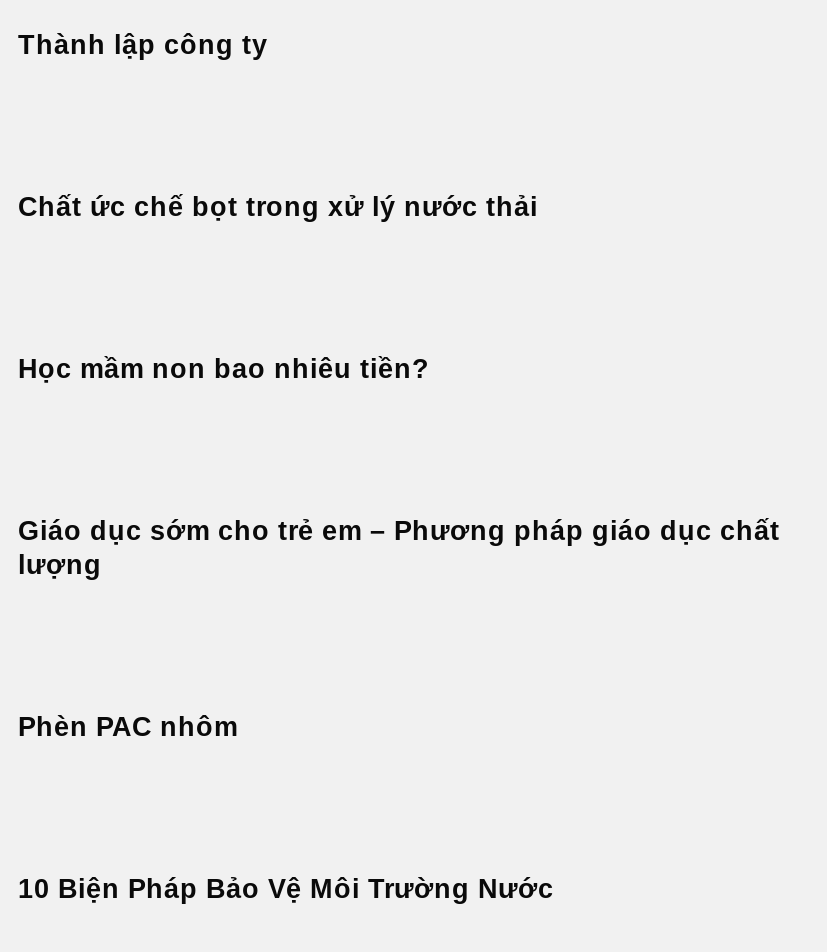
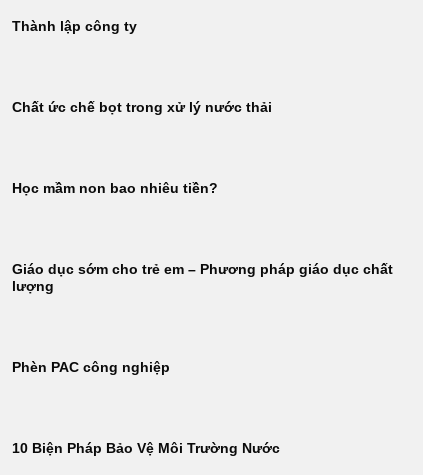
- Phèn PAC nhôm
+ Phèn PAC công nghiệp
